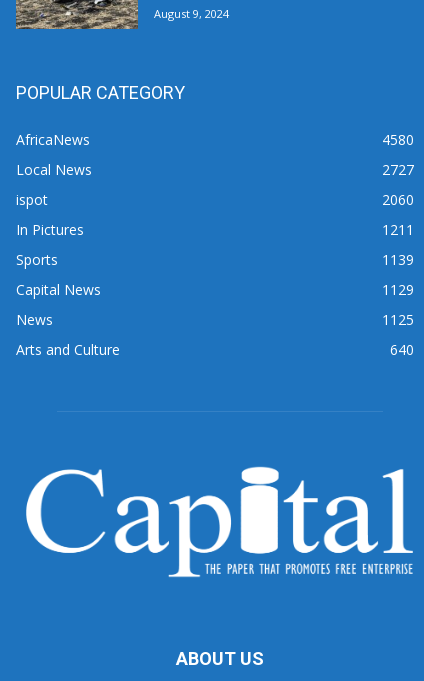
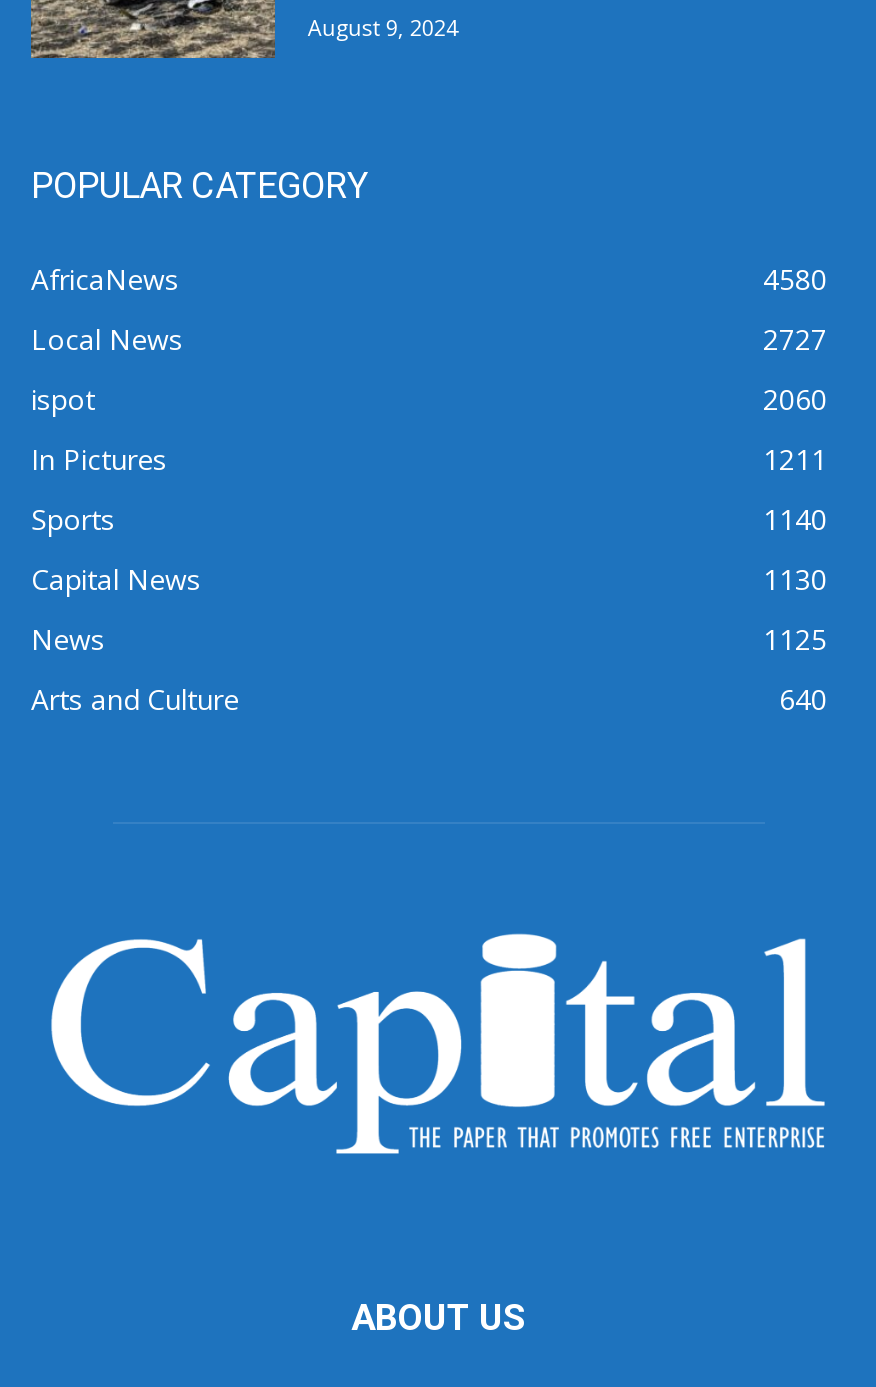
- 1139
+ 1140

- 1129
+ 1130
